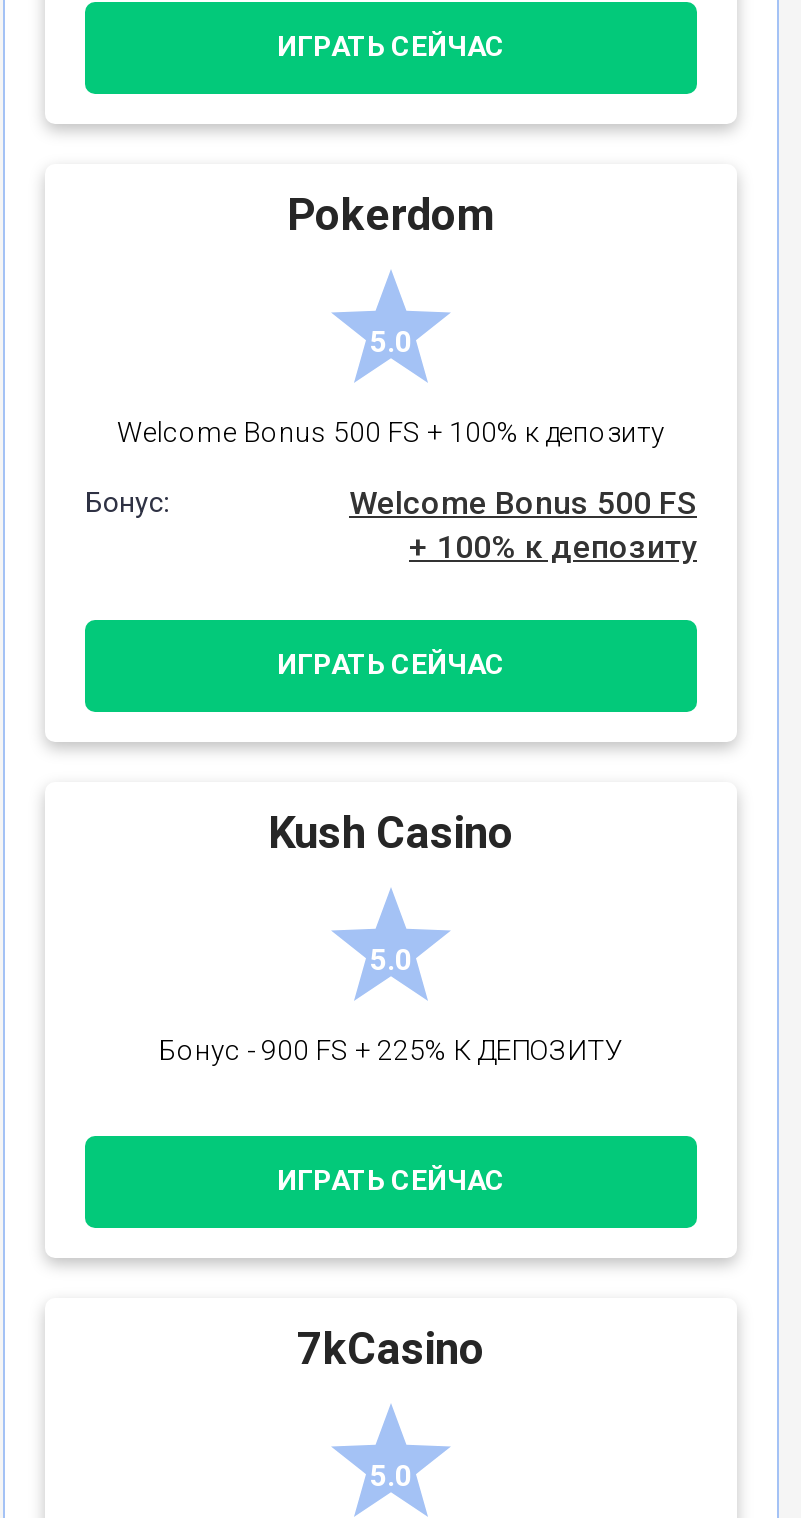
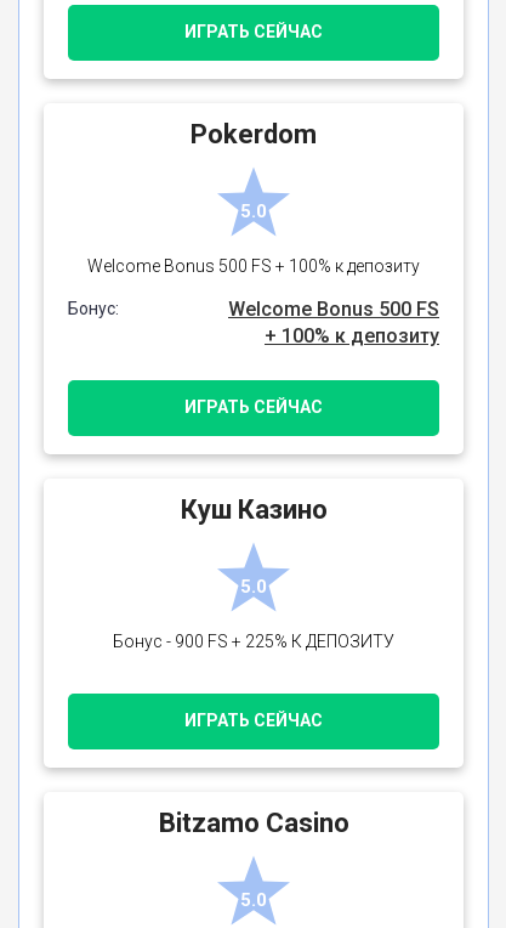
- Kush Casino
+ Куш Казино

- 7kCasino
+ Bitzamo Casino
